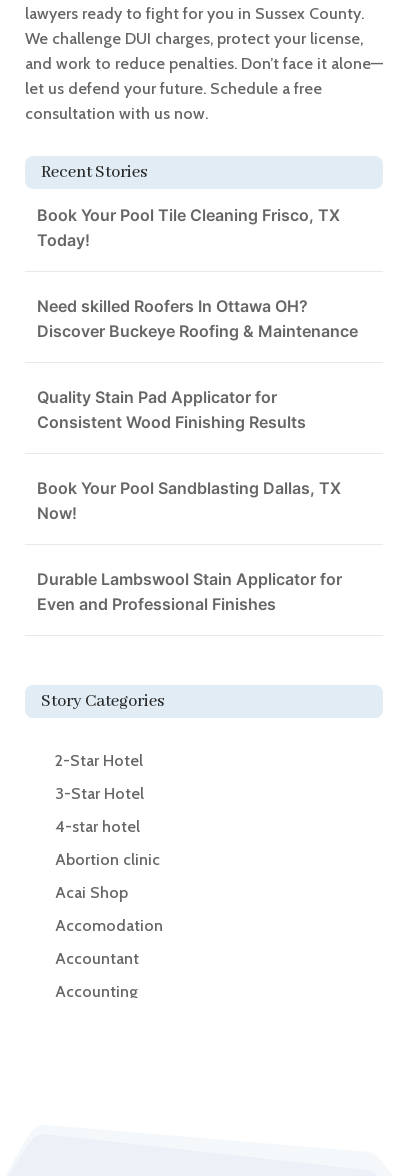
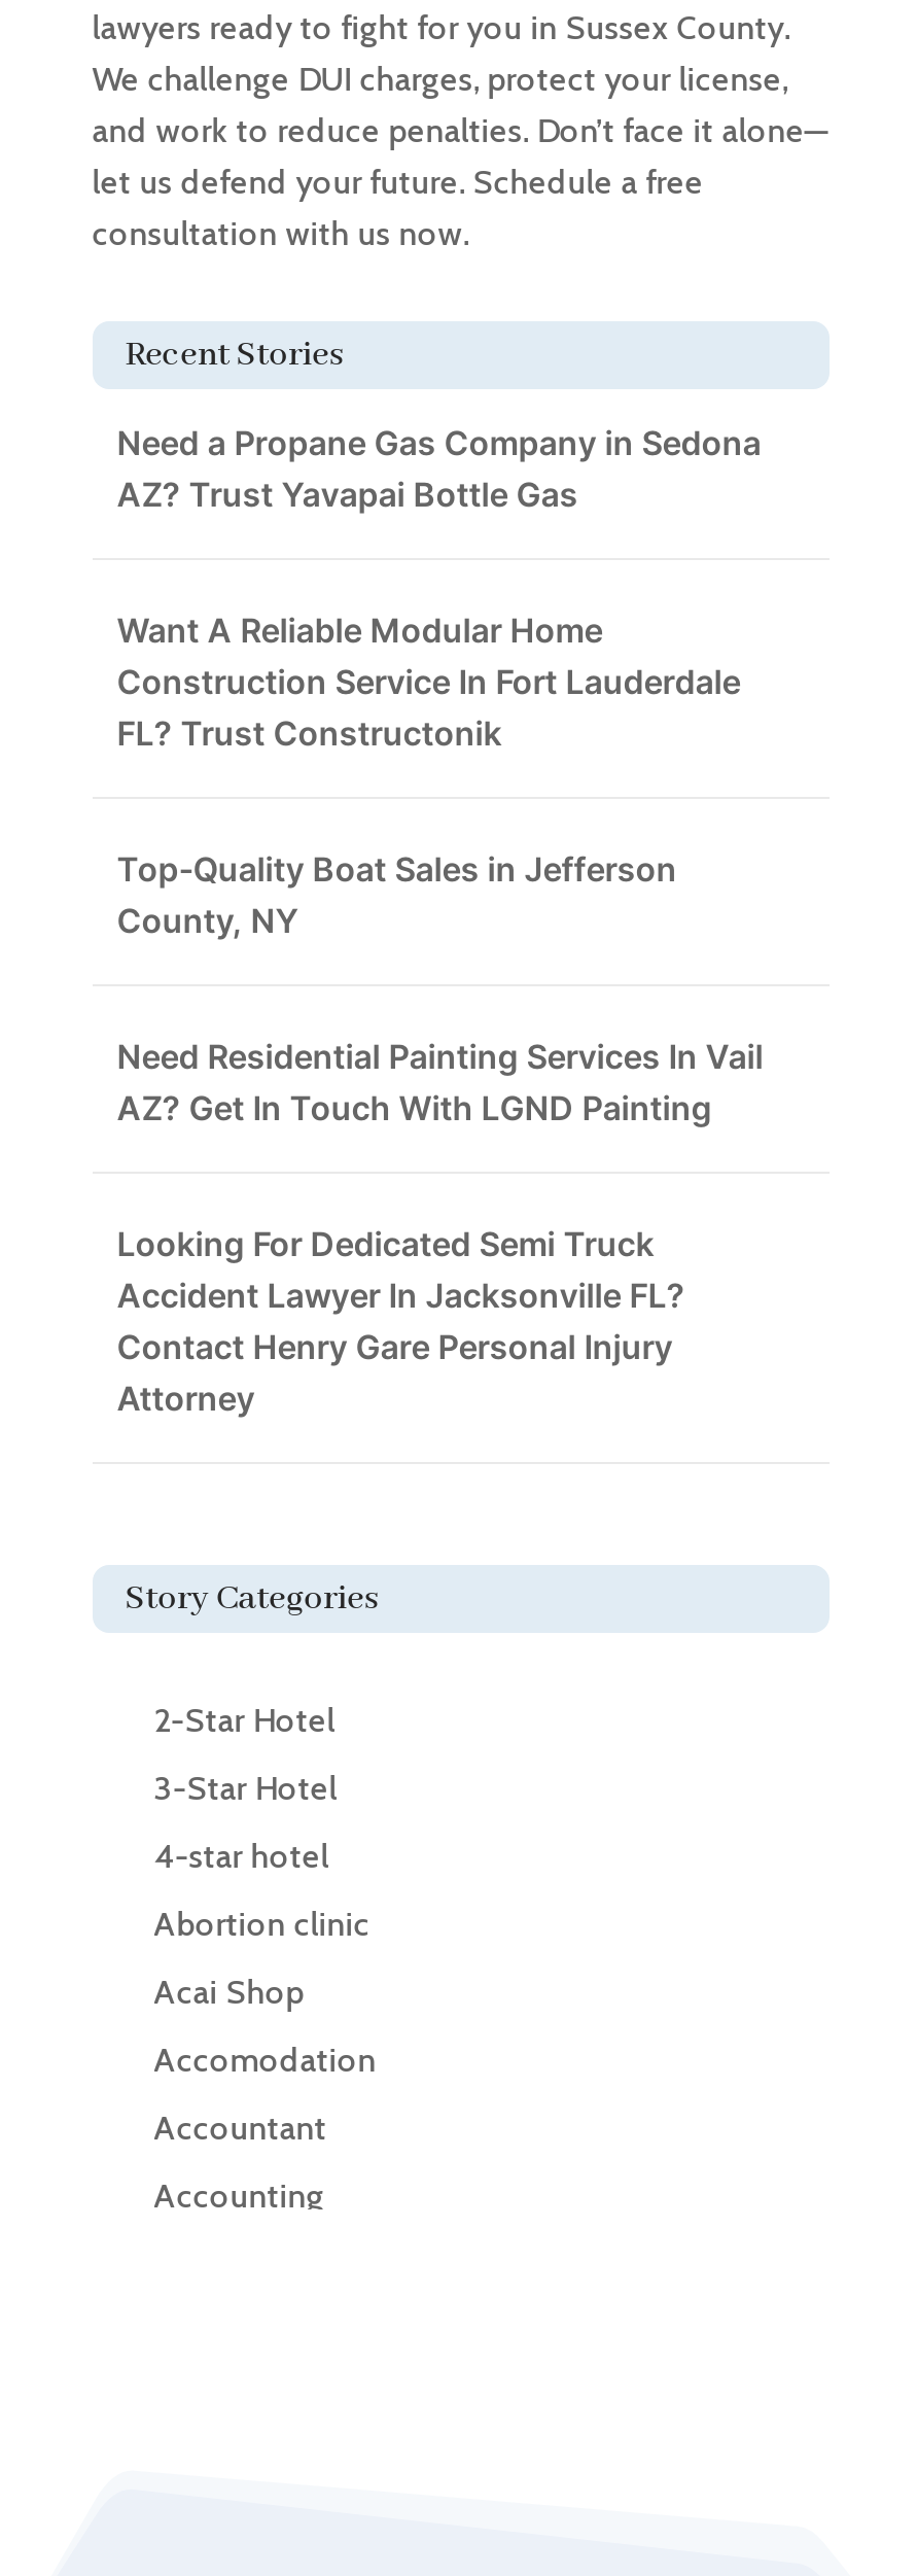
- Book Your Pool Tile Cleaning Frisco, TX
- Today!
+ Need a Propane Gas Company in Sedona
+ AZ? Trust Yavapai Bottle Gas

- Need skilled Roofers In Ottawa OH?
- Discover Buckeye Roofing & Maintenance
+ Want A Reliable Modular Home
+ Construction Service In Fort Lauderdale
+ FL? Trust Constructonik

- Quality Stain Pad Applicator for
- Consistent Wood Finishing Results
+ Top-Quality Boat Sales in Jefferson
+ County, NY

- Book Your Pool Sandblasting Dallas, TX
- Now!
+ Need Residential Painting Services In Vail
+ AZ? Get In Touch With LGND Painting

- Durable Lambswool Stain Applicator for
- Even and Professional Finishes
+ Looking For Dedicated Semi Truck
+ Accident Lawyer In Jacksonville FL?
+ Contact Henry Gare Personal Injury
+ Attorney
